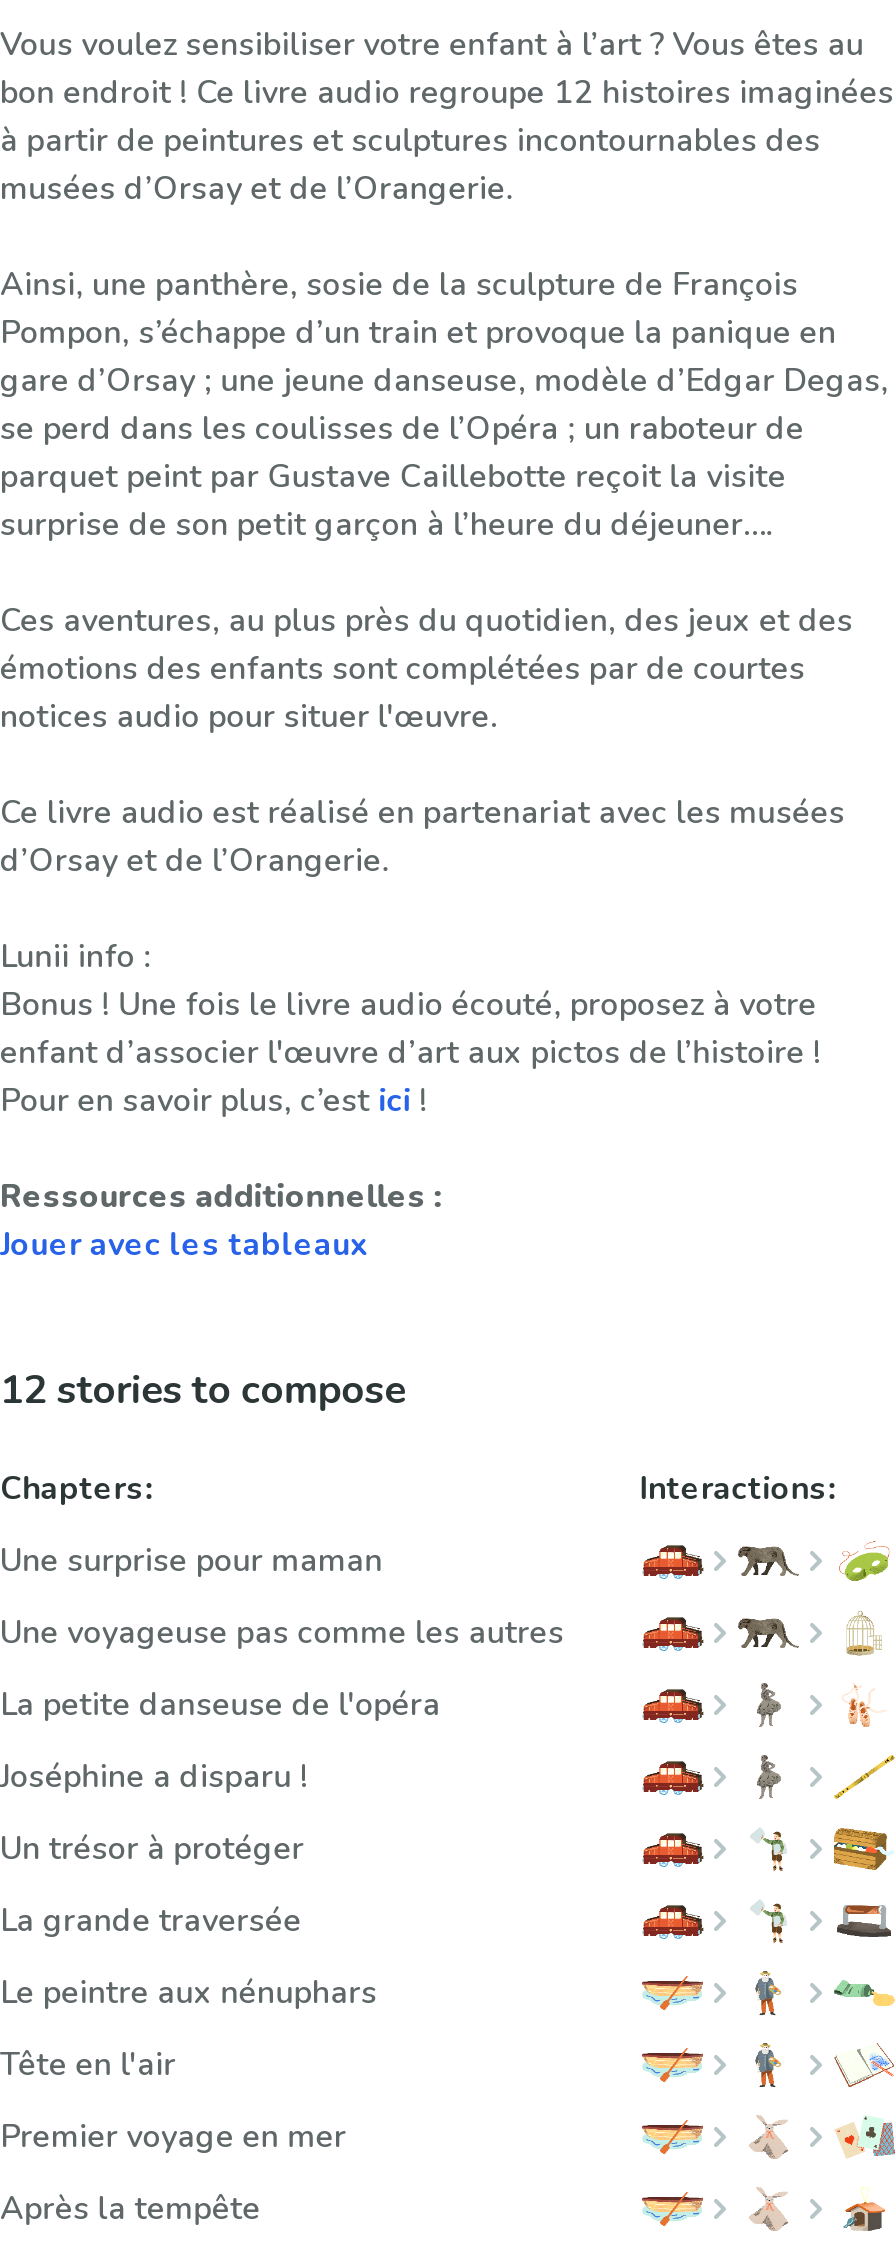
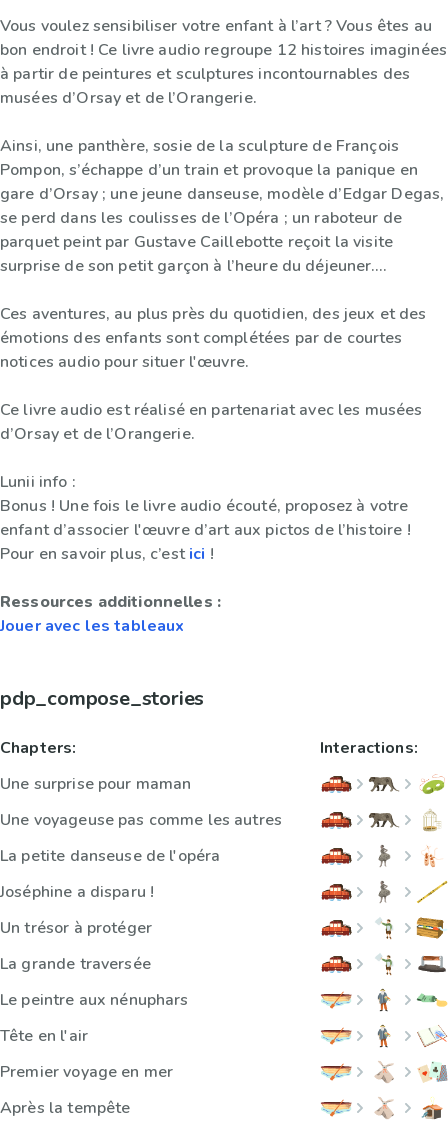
- 12 stories to compose
+ pdp_compose_stories
